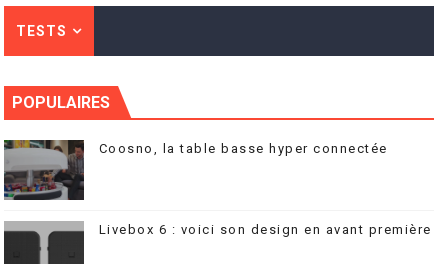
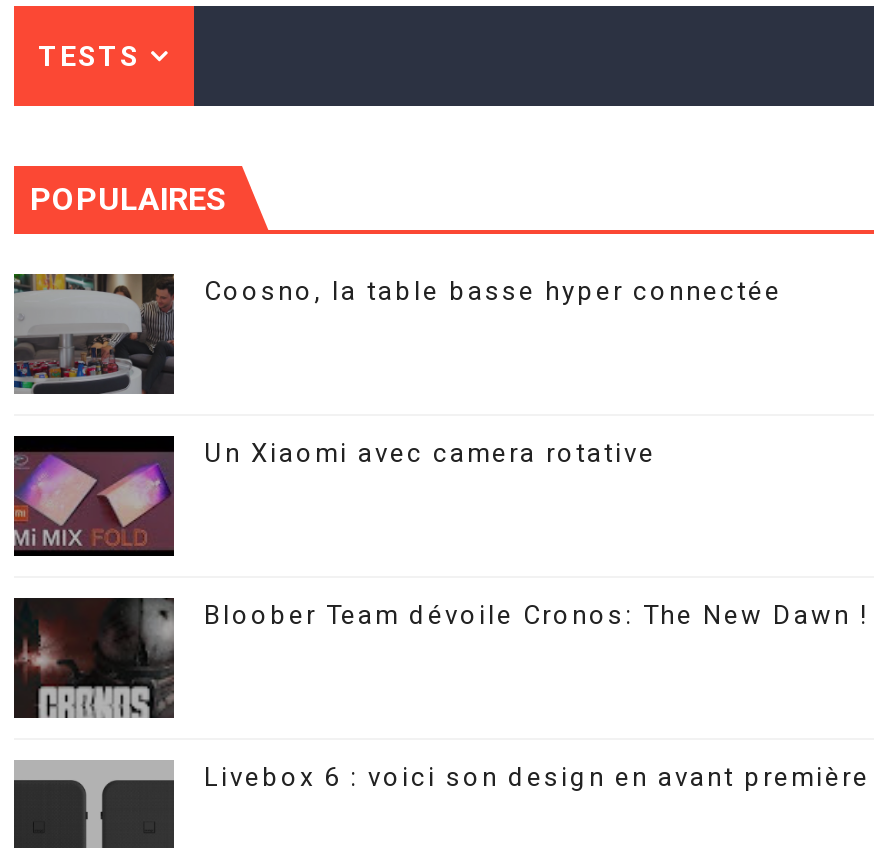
+ [image]
+ Un Xiaomi avec camera rotative

+ [image]
+ Bloober Team dévoile Cronos: The New Dawn !
